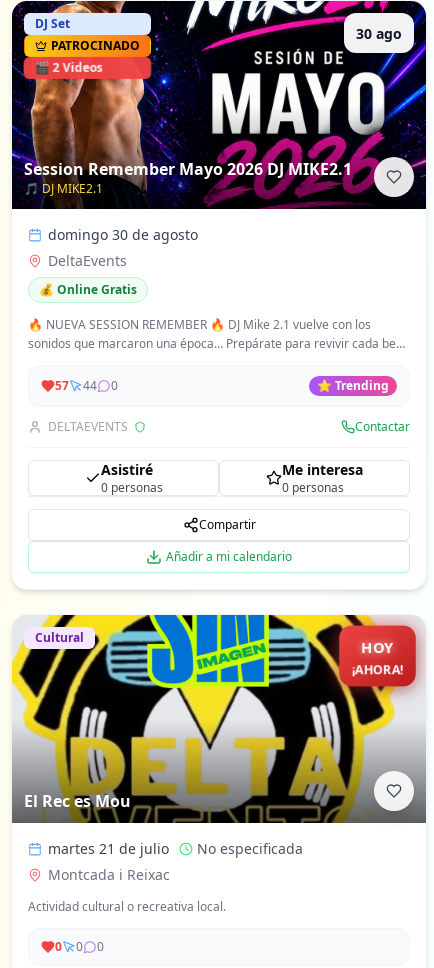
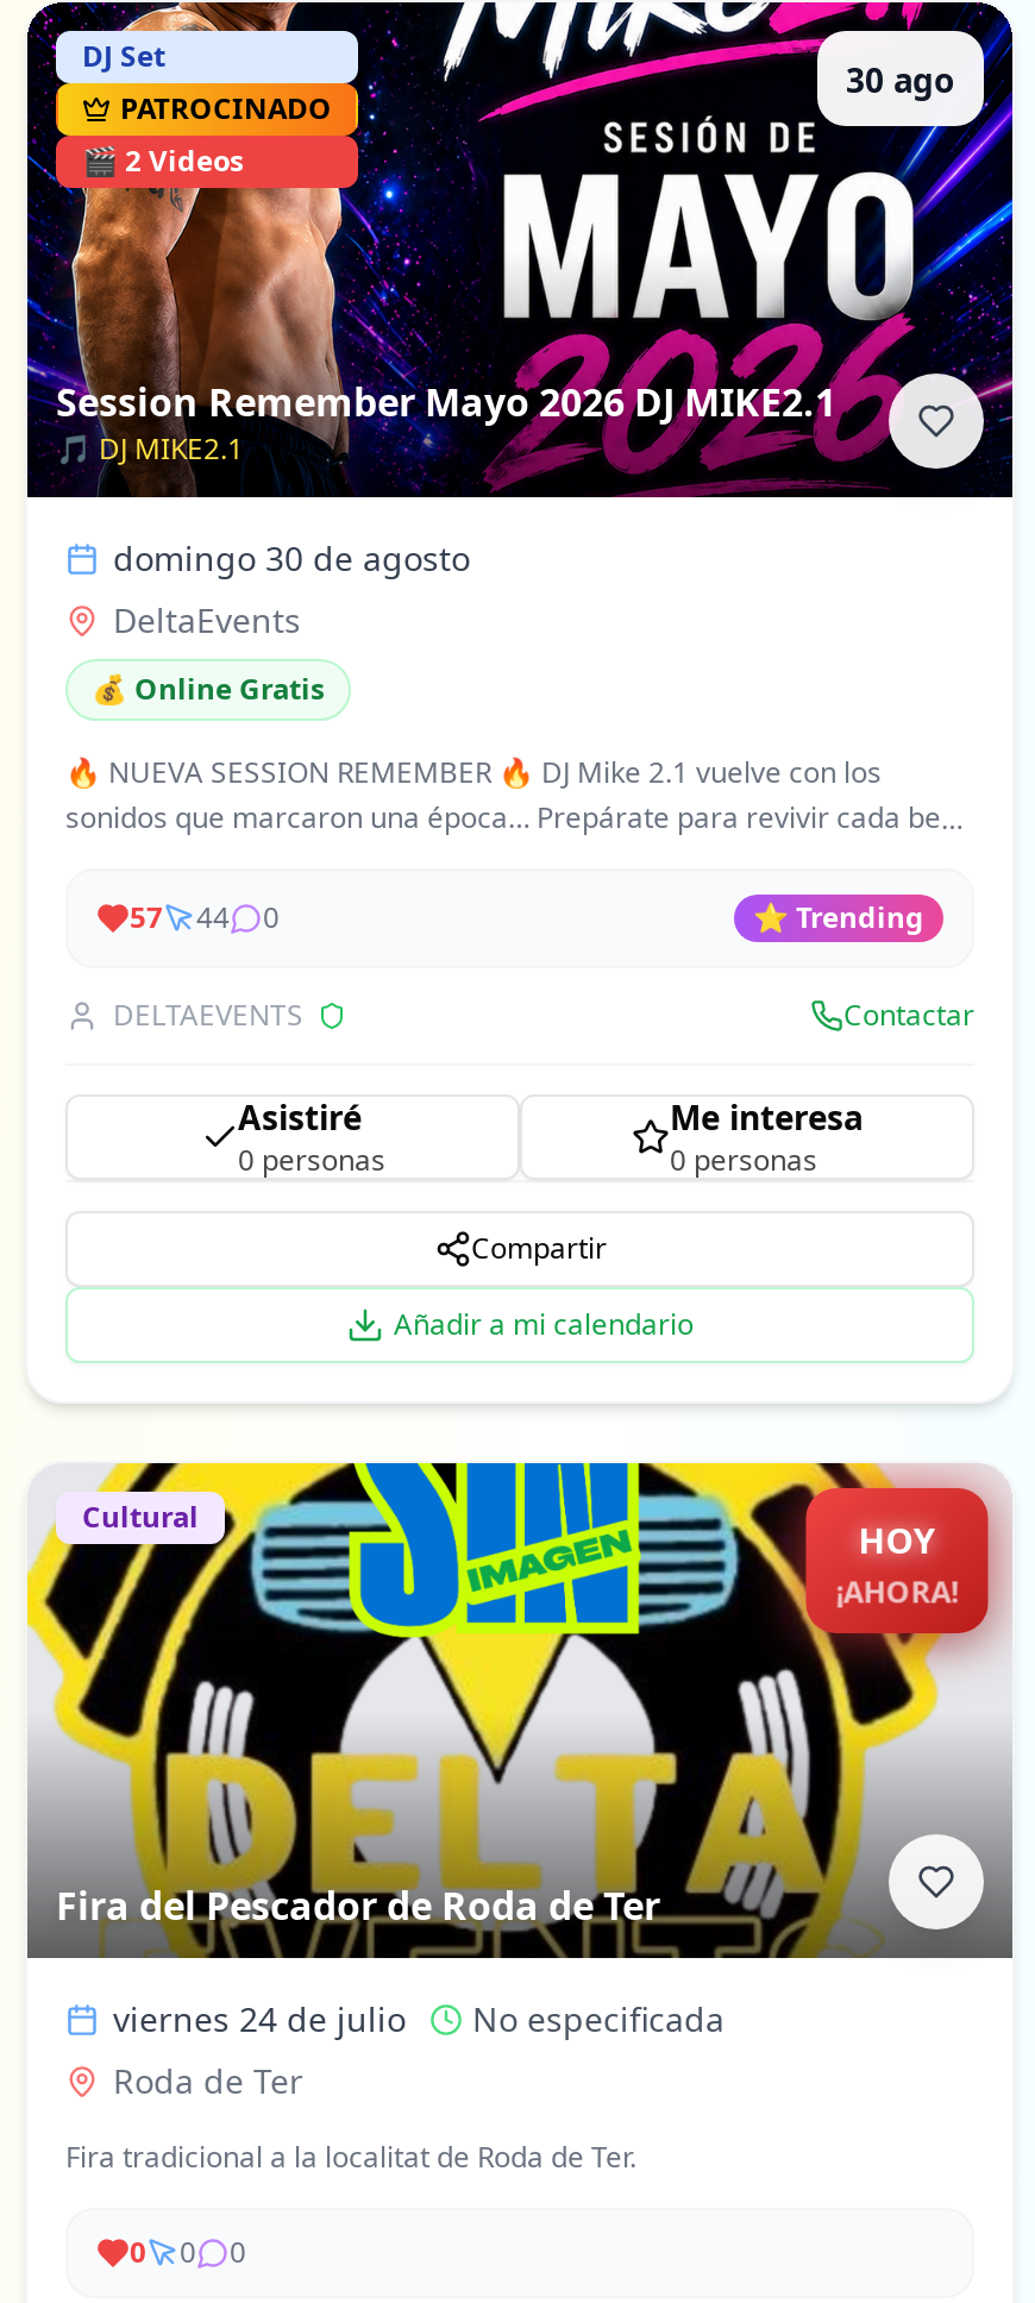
- El Rec es Mou
+ Fira del Pescador de Roda de Ter

- martes 21 de julio
+ viernes 24 de julio

- Montcada i Reixac
+ Roda de Ter

- Actividad cultural o recreativa local.
+ Fira tradicional a la localitat de Roda de Ter.
